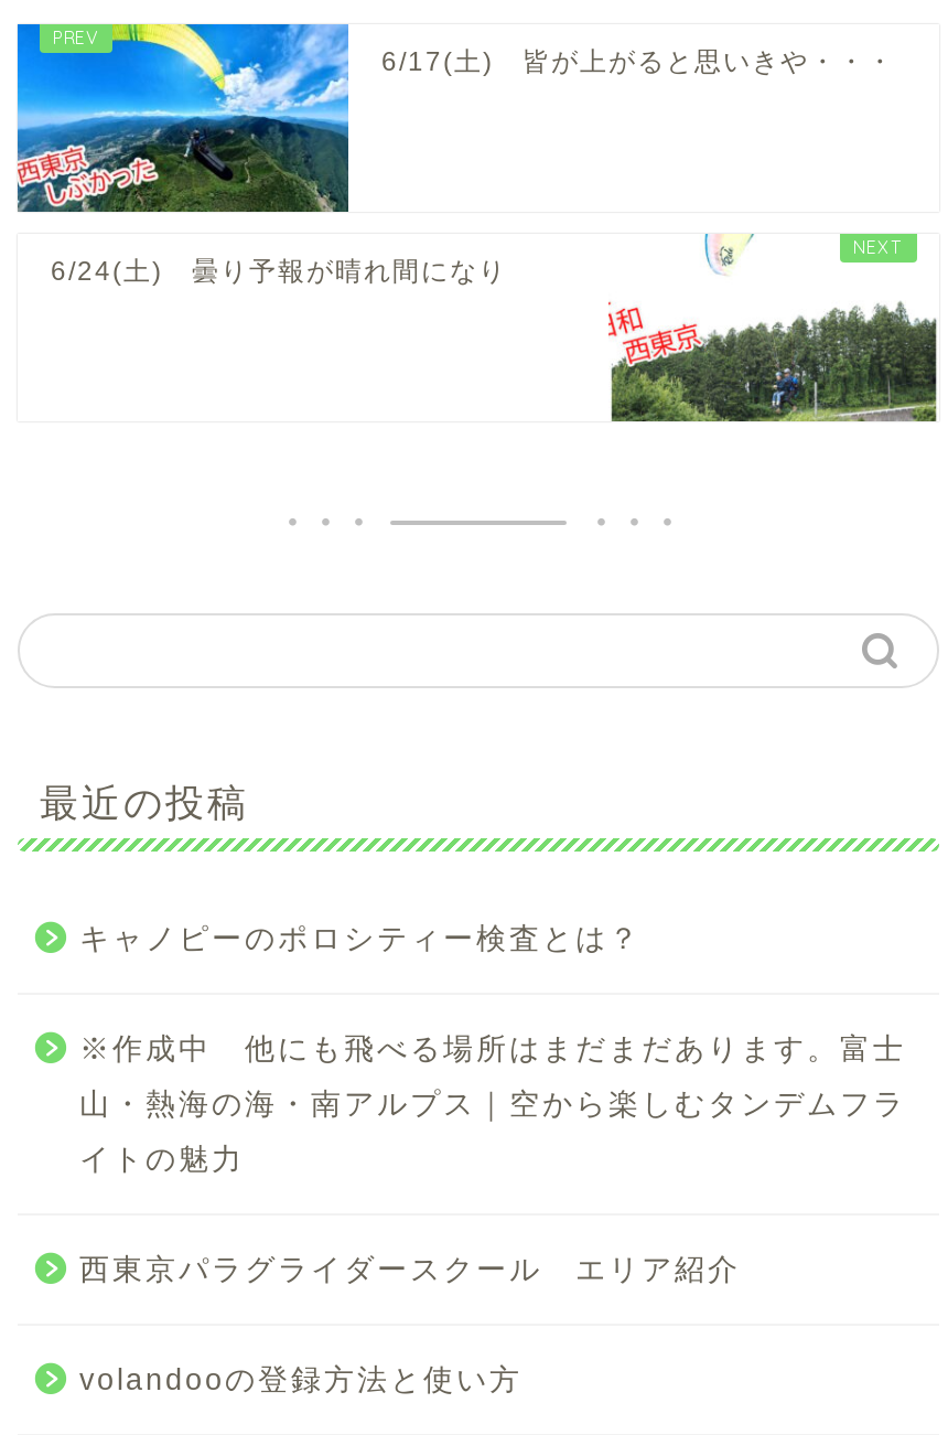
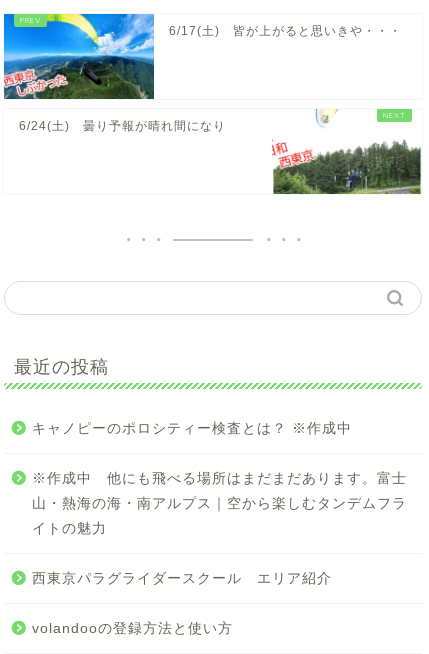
- キャノピーのポロシティー検査とは？
+ キャノピーのポロシティー検査とは？ ※作成中
